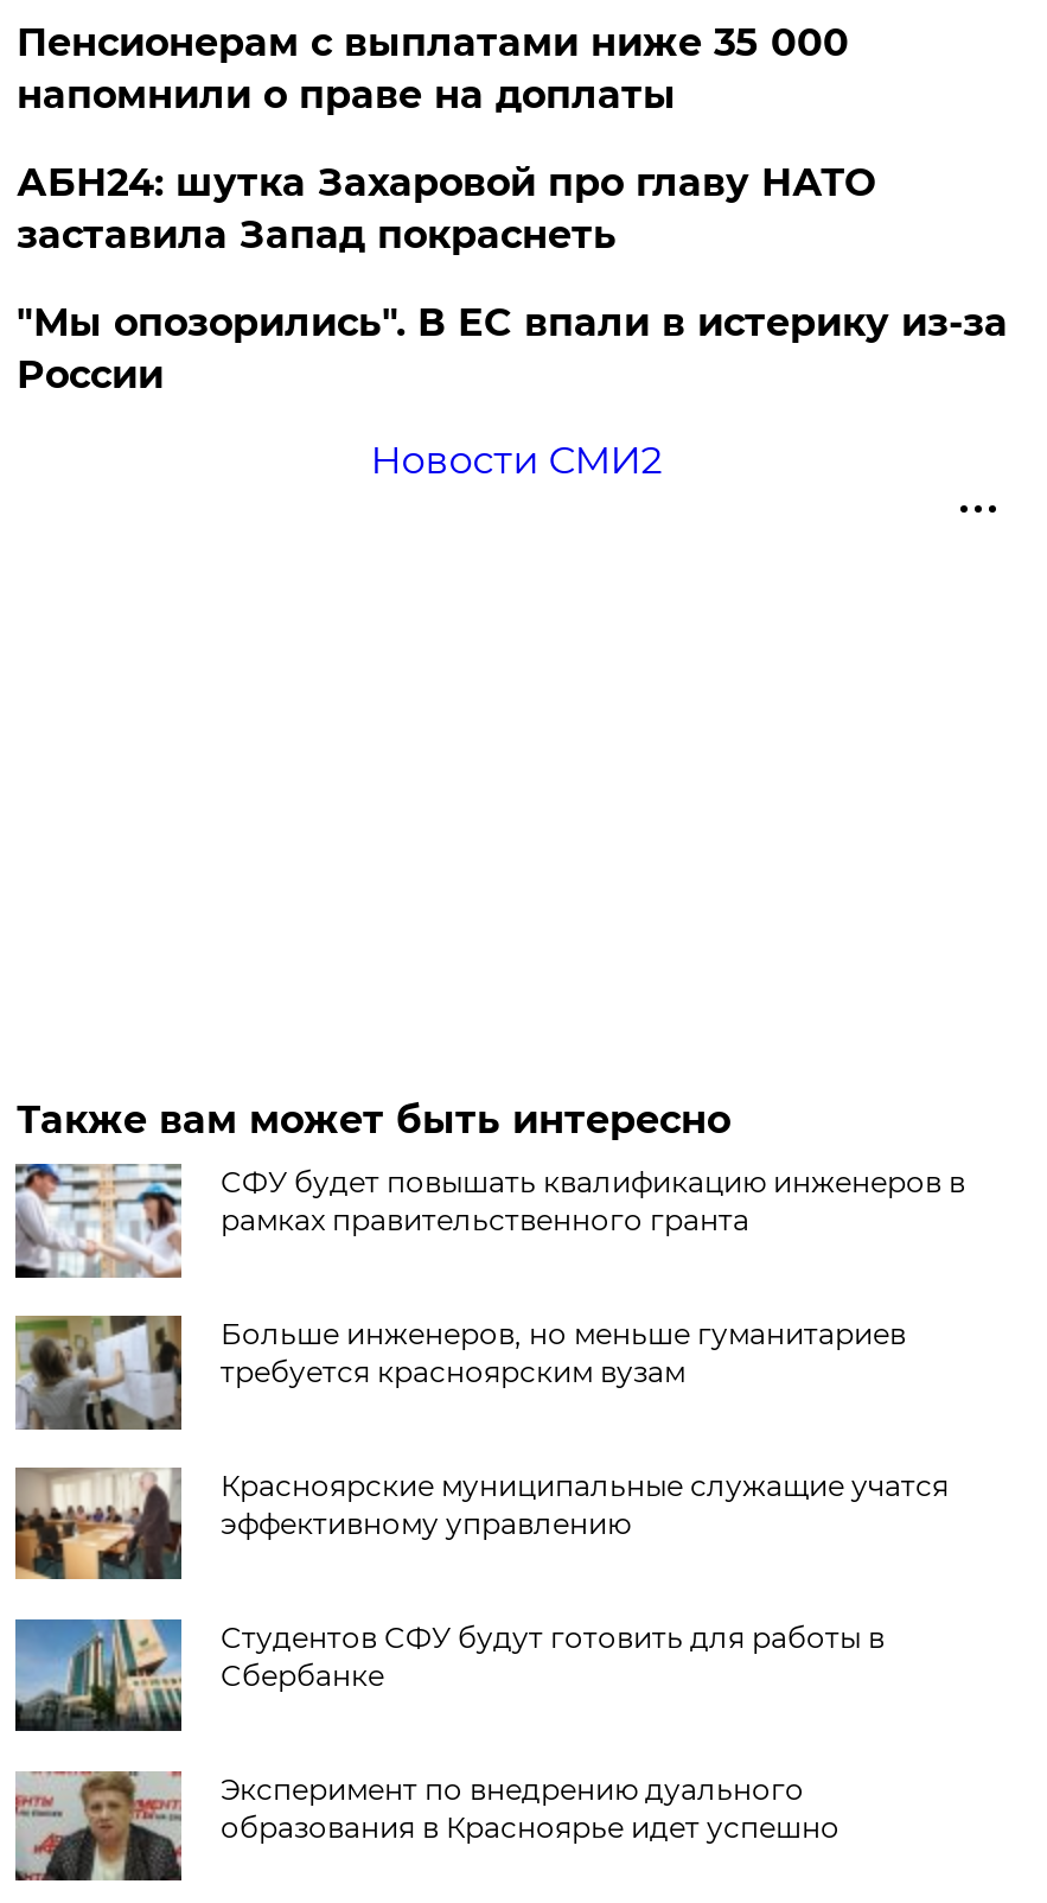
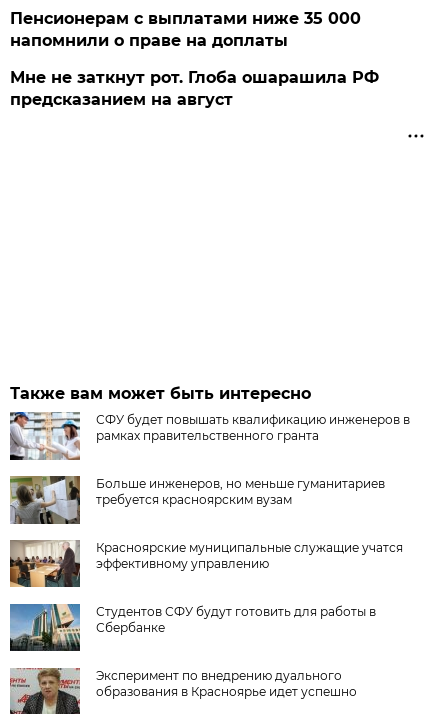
- АБН24: шутка Захаровой про главу НАТО
- заставила Запад покраснеть
- "Мы опозорились". В ЕС впали в истерику из-за
- России
- Новости СМИ2
+ Мне не заткнут рот. Глоба ошарашила РФ
+ предсказанием на август
